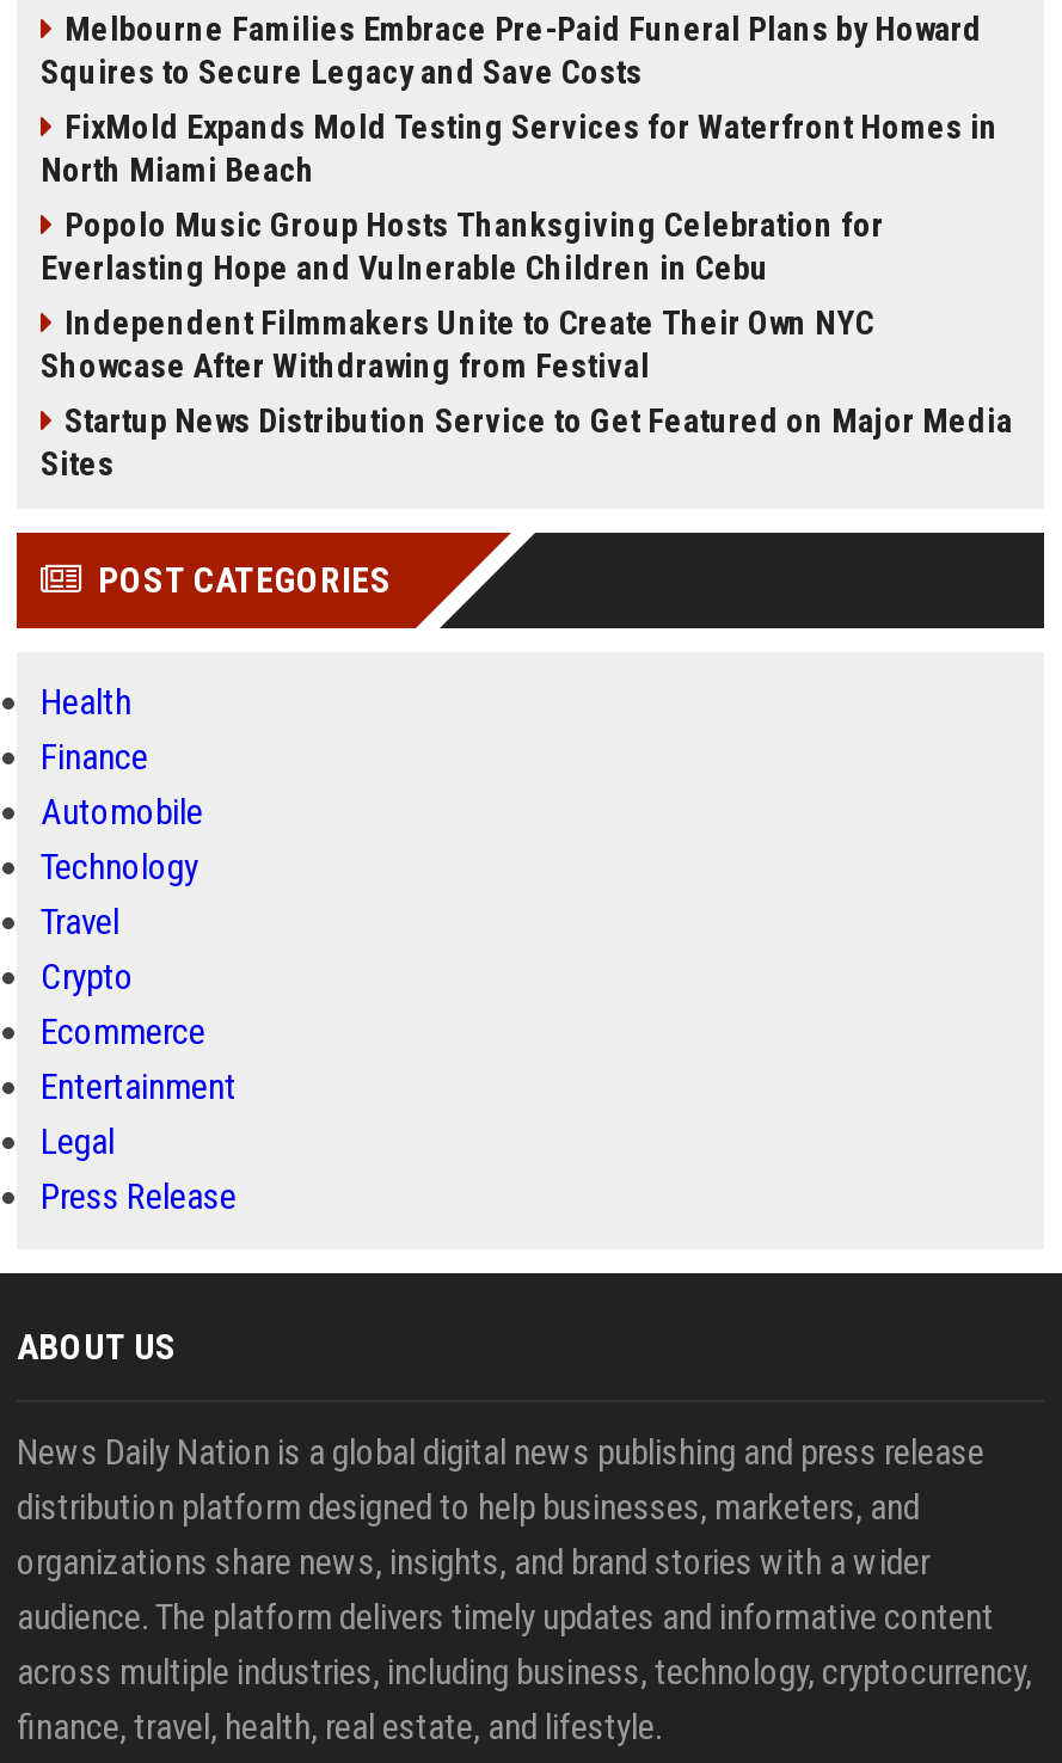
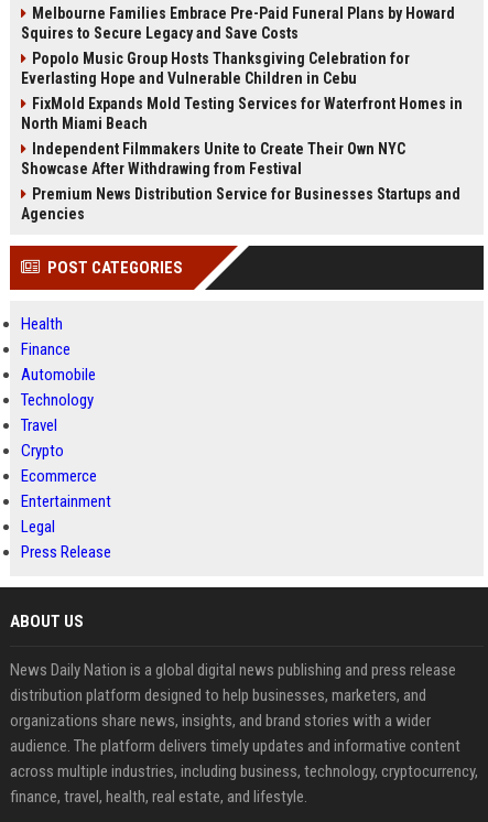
moved down: FixMold Expands Mold Testing Services for Waterfront Homes in | North Miami Beach

moved up: Popolo Music Group Hosts Thanksgiving Celebration for | Everlasting Hope and Vulnerable Children in Cebu

- Startup News Distribution Service to Get Featured on Major Media
- Sites
+ Premium News Distribution Service for Businesses Startups and
+ Agencies
